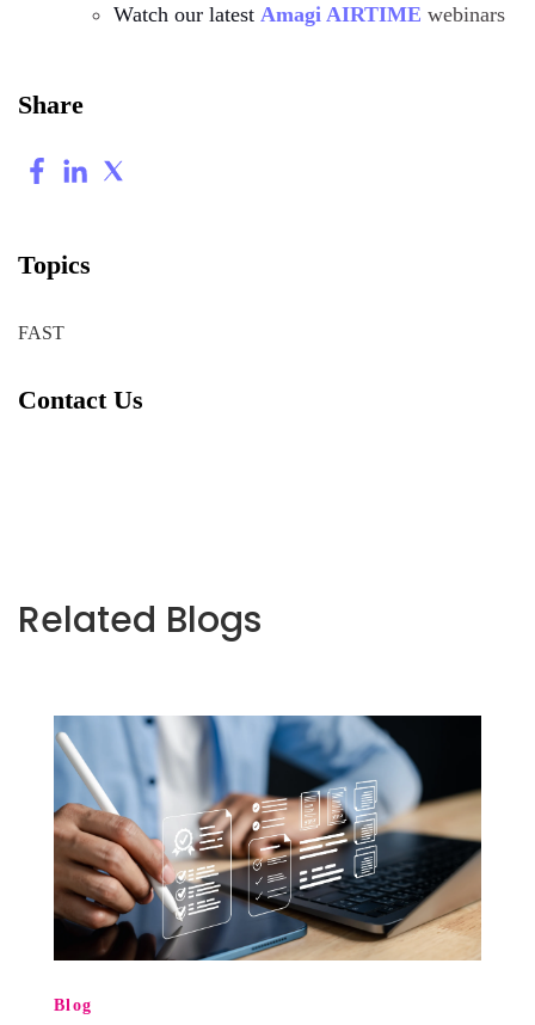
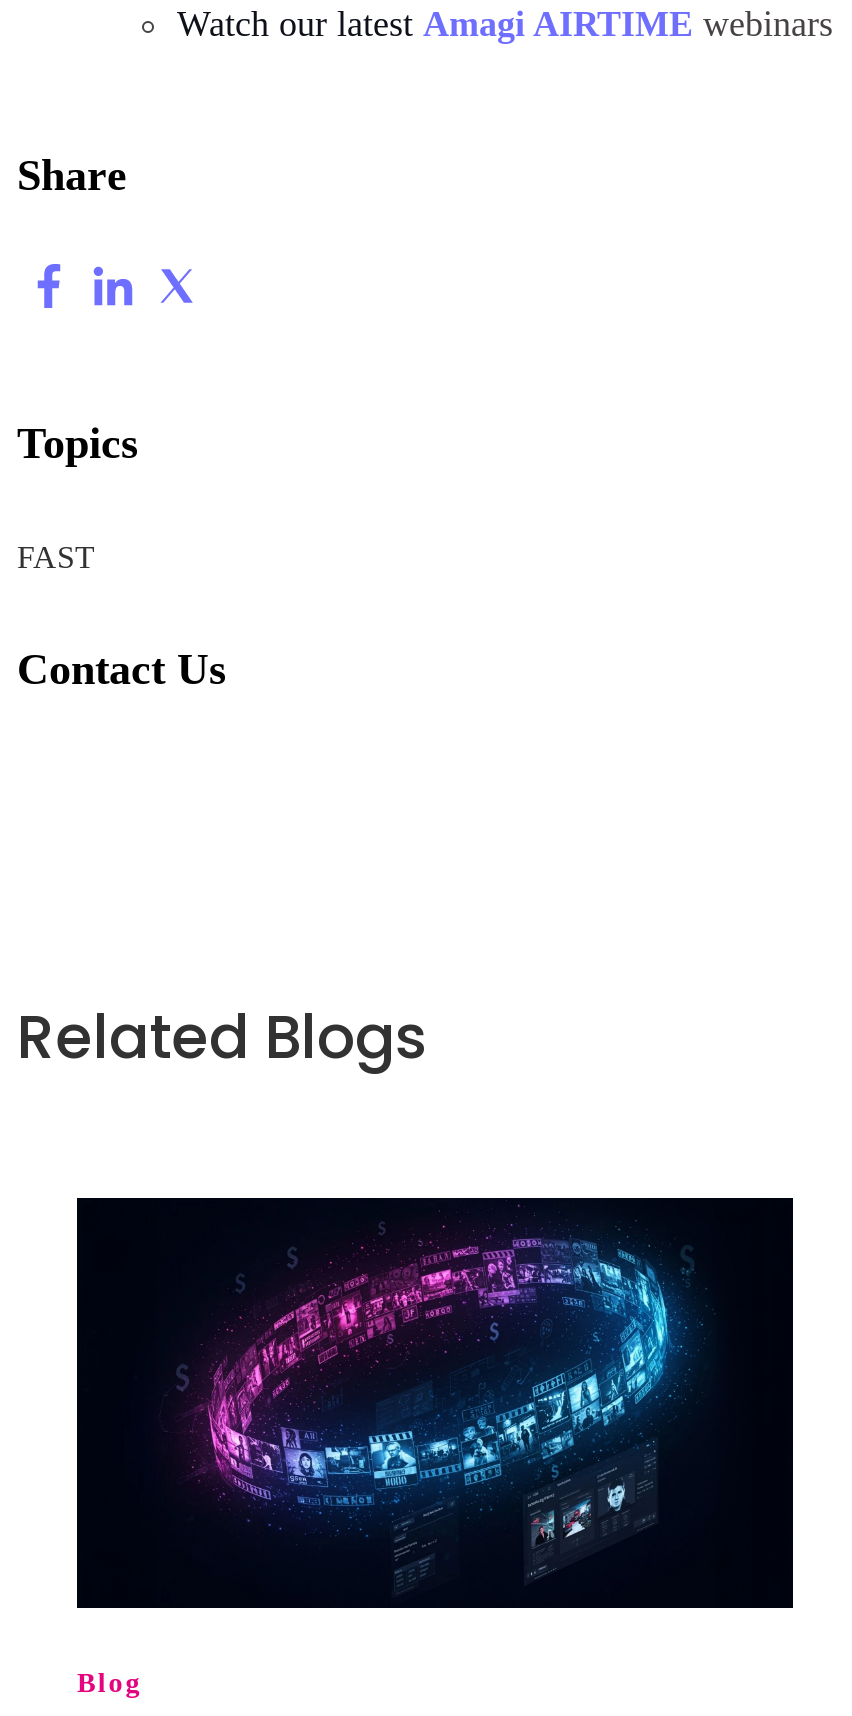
- [image]
+ [image]
